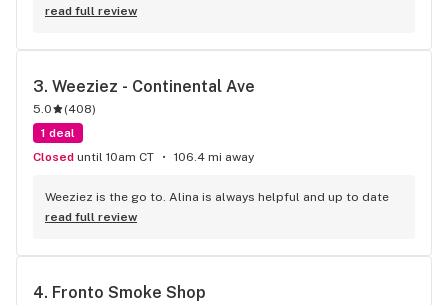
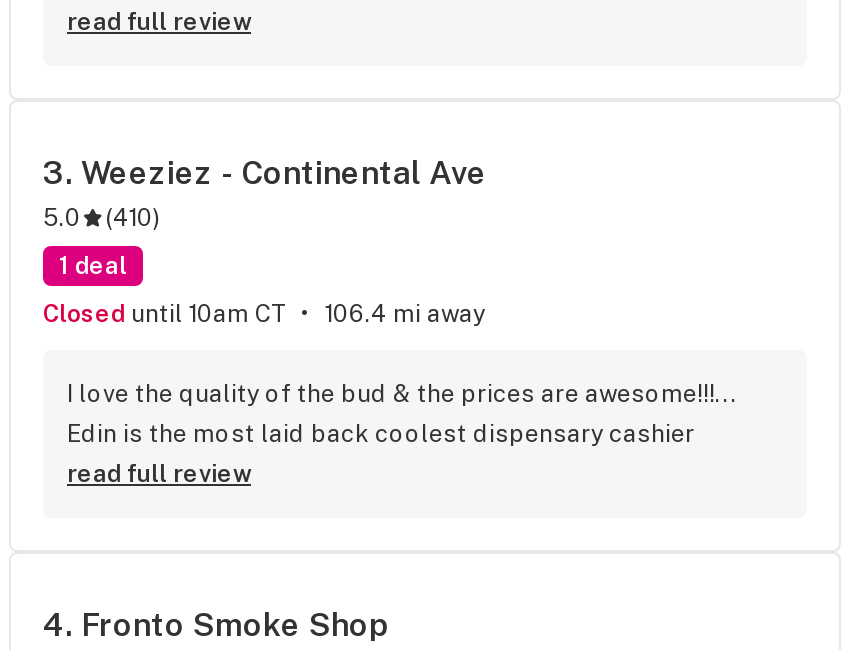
- 5.0 (408)
+ 5.0 (410)

- Weeziez is the go to. Alina is always helpful and up to date
+ I love the quality of the bud & the prices are awesome!!!...
+ Edin is the most laid back coolest dispensary cashier
